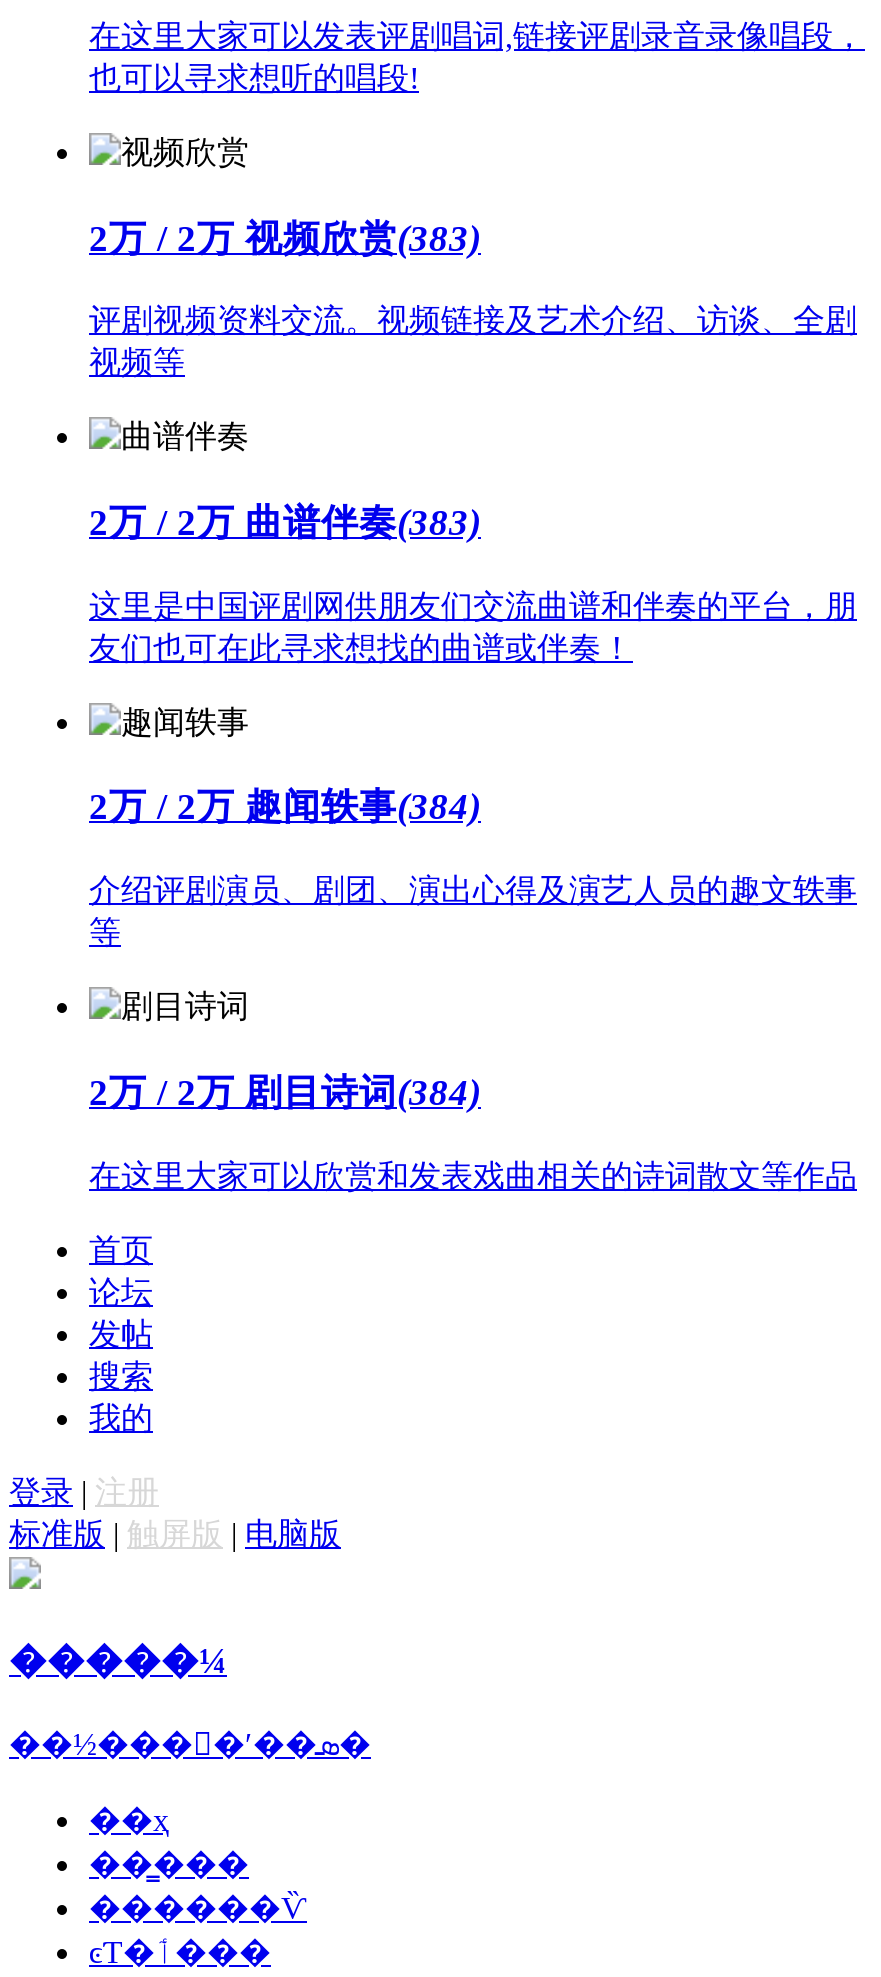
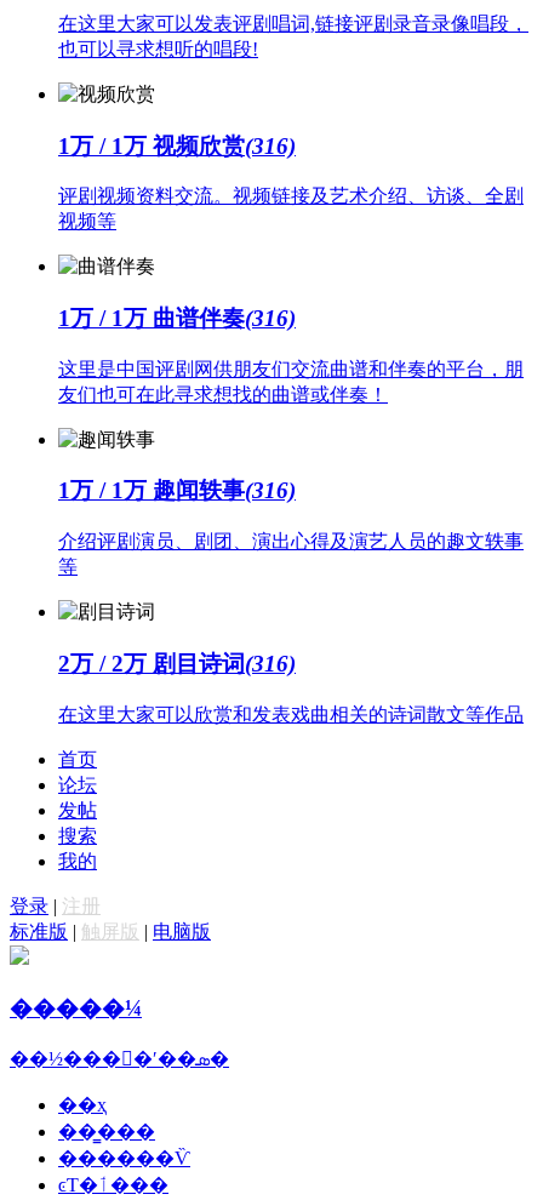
- 2万/ 2万视频欣赏(383)
+ 1万/ 1万视频欣赏(316)

- 2万/ 2万曲谱伴奏(383)
+ 1万/ 1万曲谱伴奏(316)

- 2万/ 2万趣闻轶事(384)
+ 1万/ 1万趣闻轶事(316)

- 2万/ 2万剧目诗词(384)
+ 2万/ 2万剧目诗词(316)
